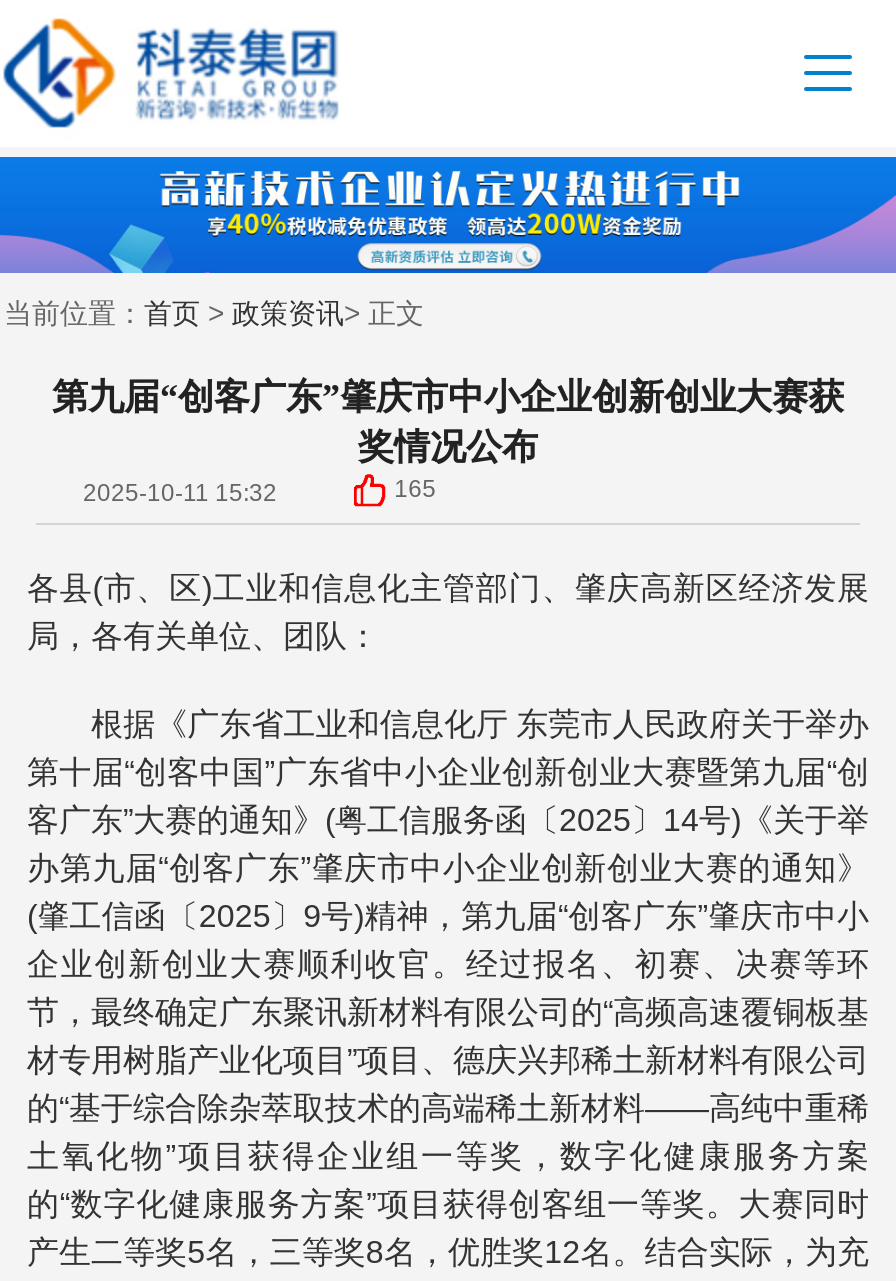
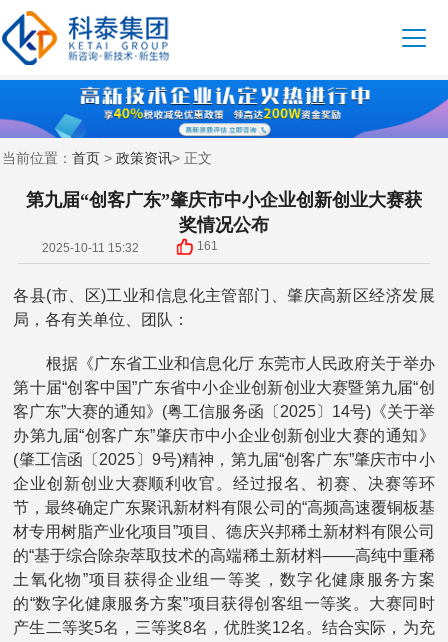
- 165
+ 161
